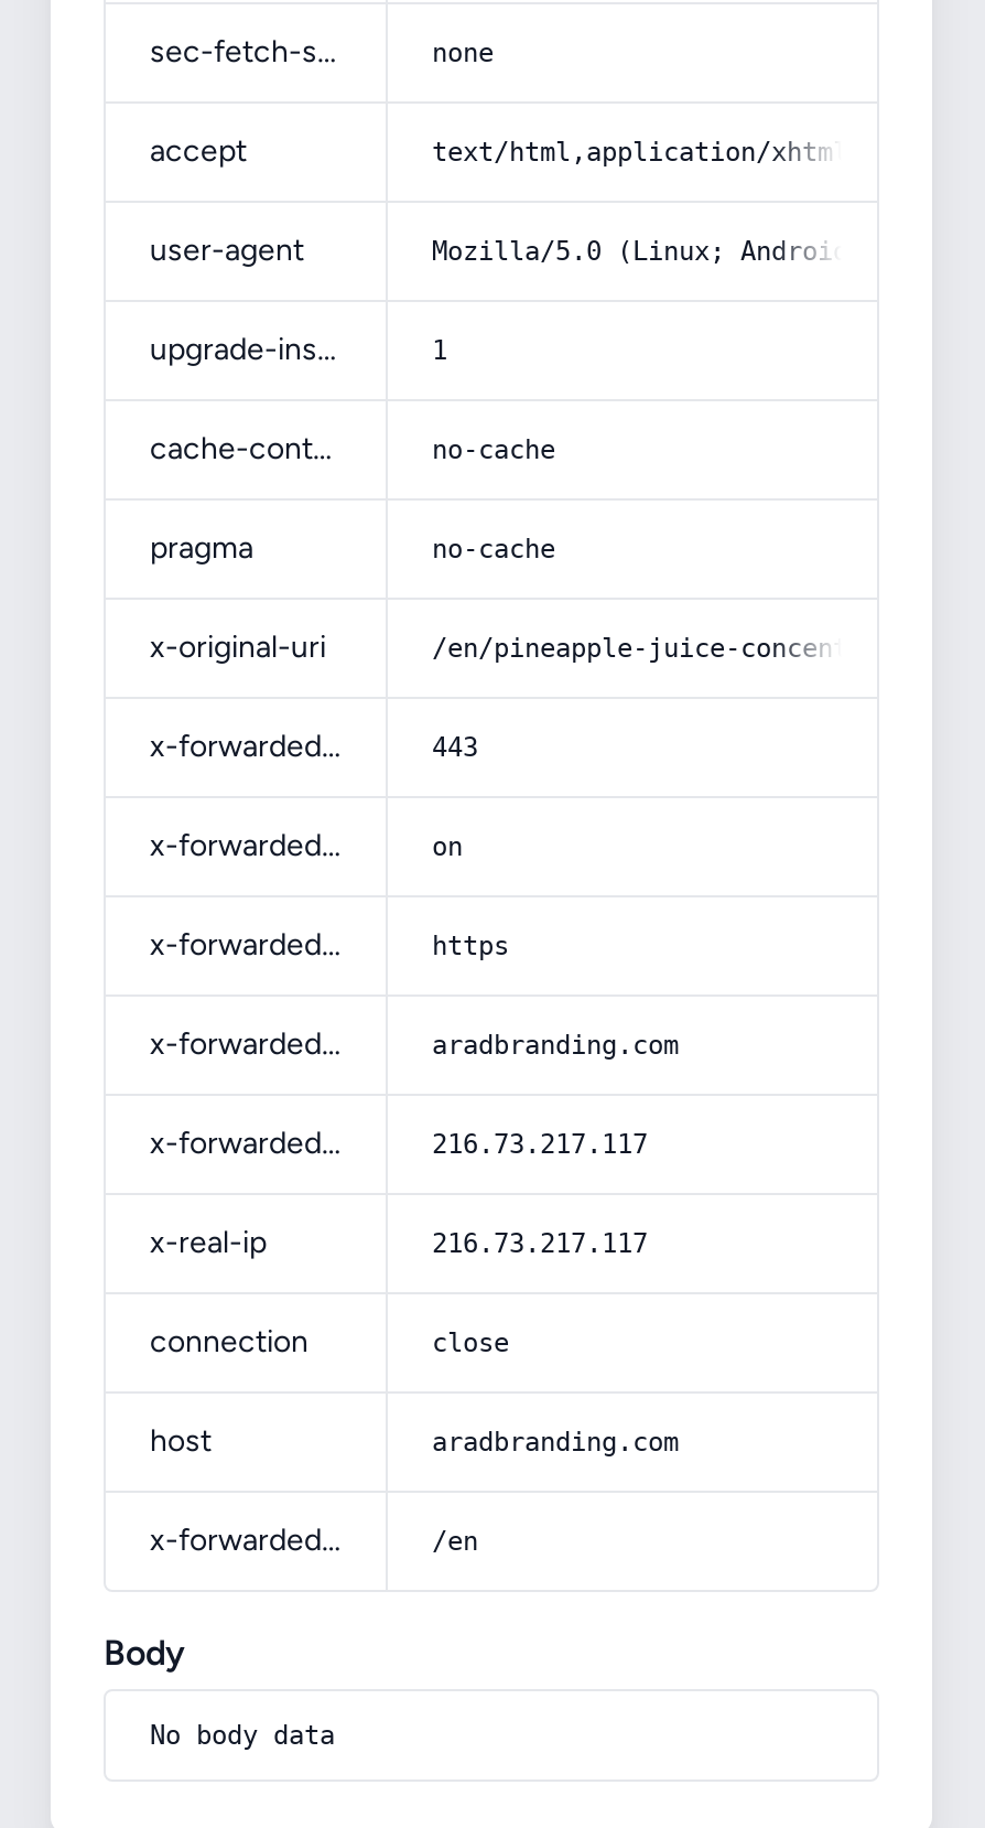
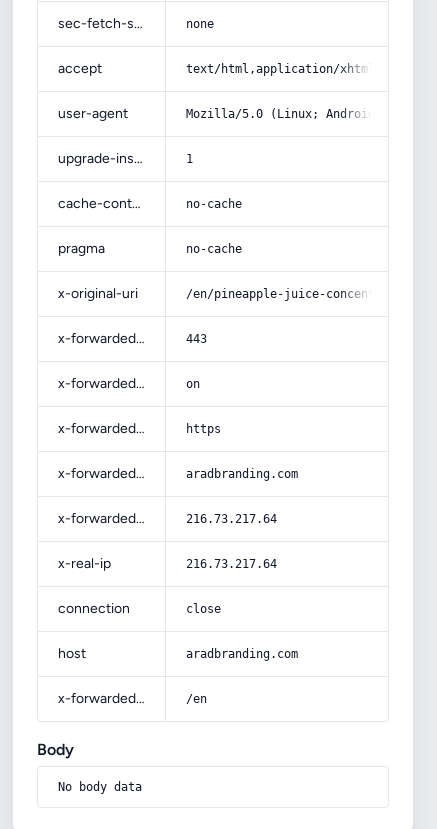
- 216.73.217.117
+ 216.73.217.64

- 216.73.217.117
+ 216.73.217.64
